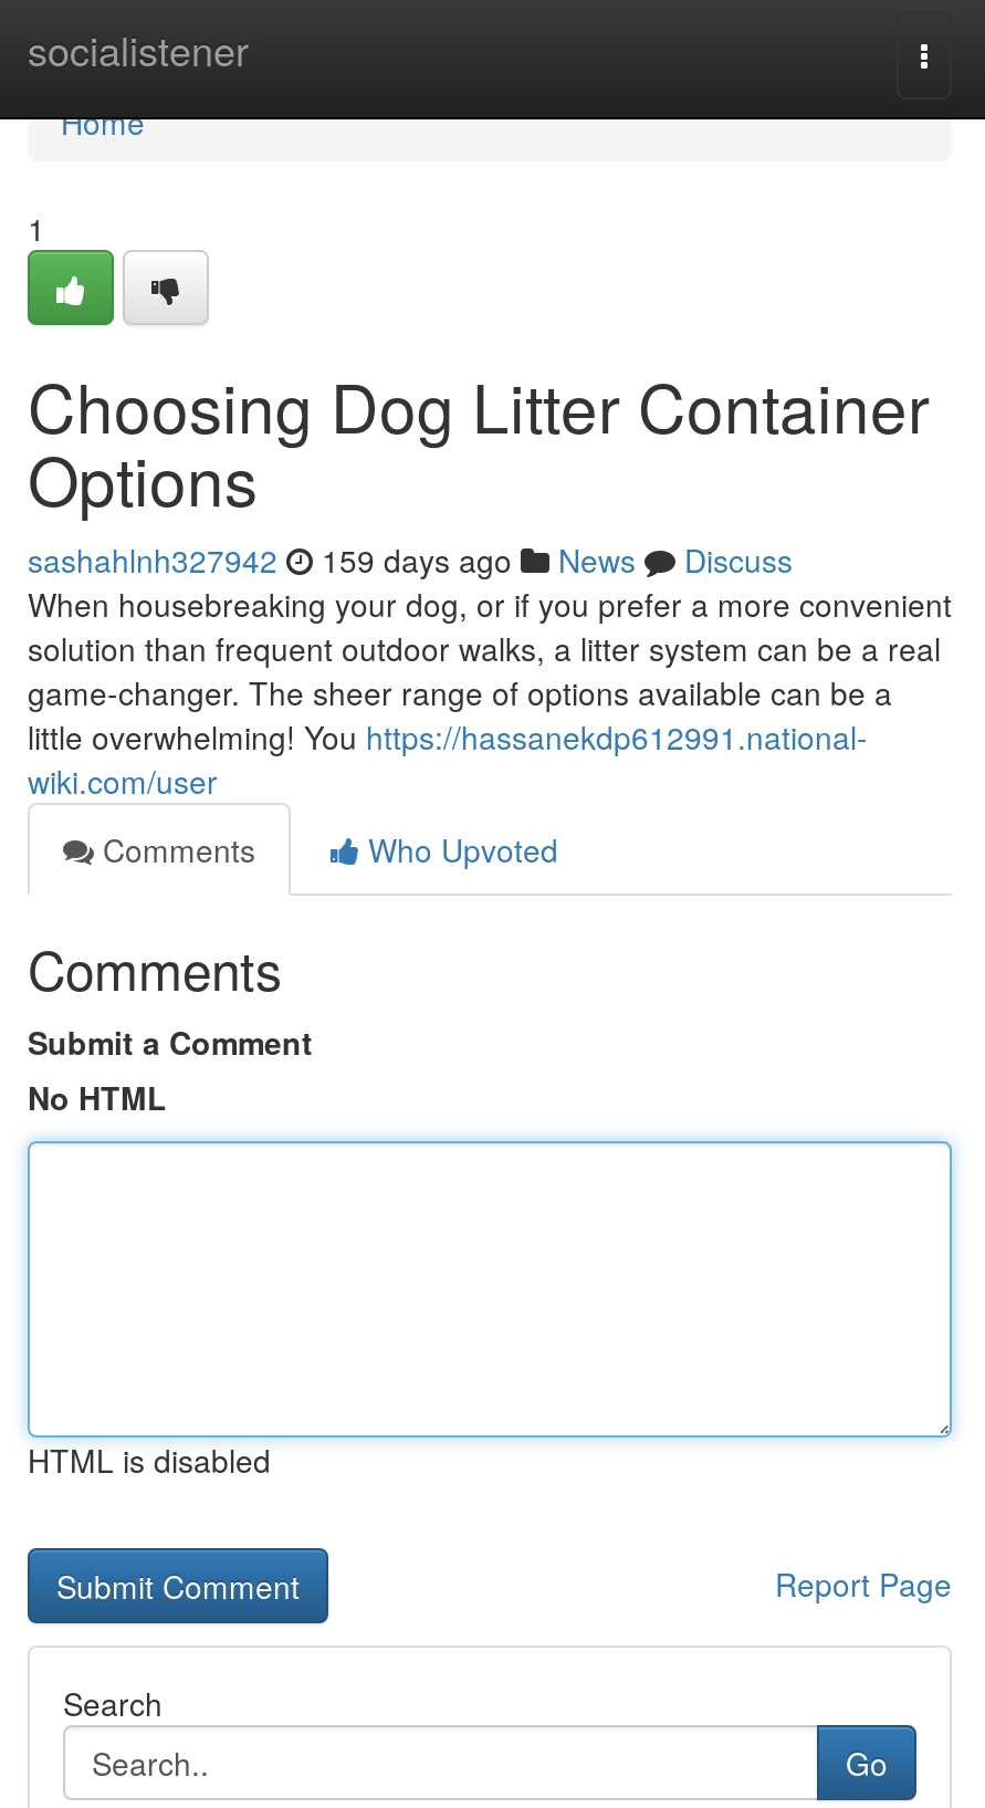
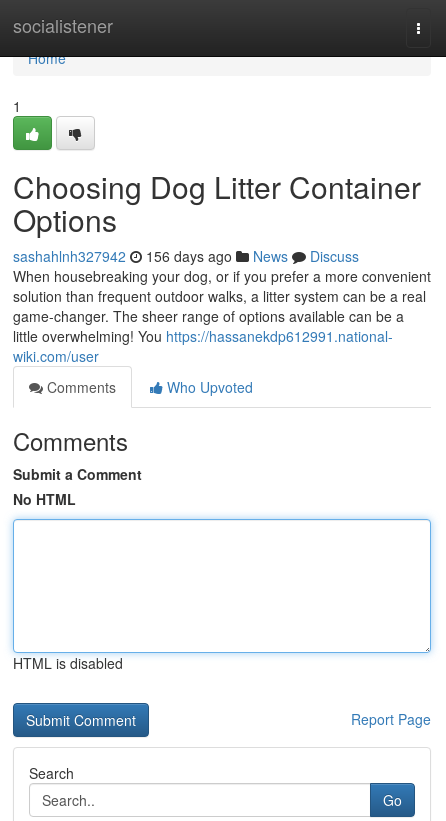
- sashahlnh327942 159 days ago News Discuss
+ sashahlnh327942 156 days ago News Discuss
